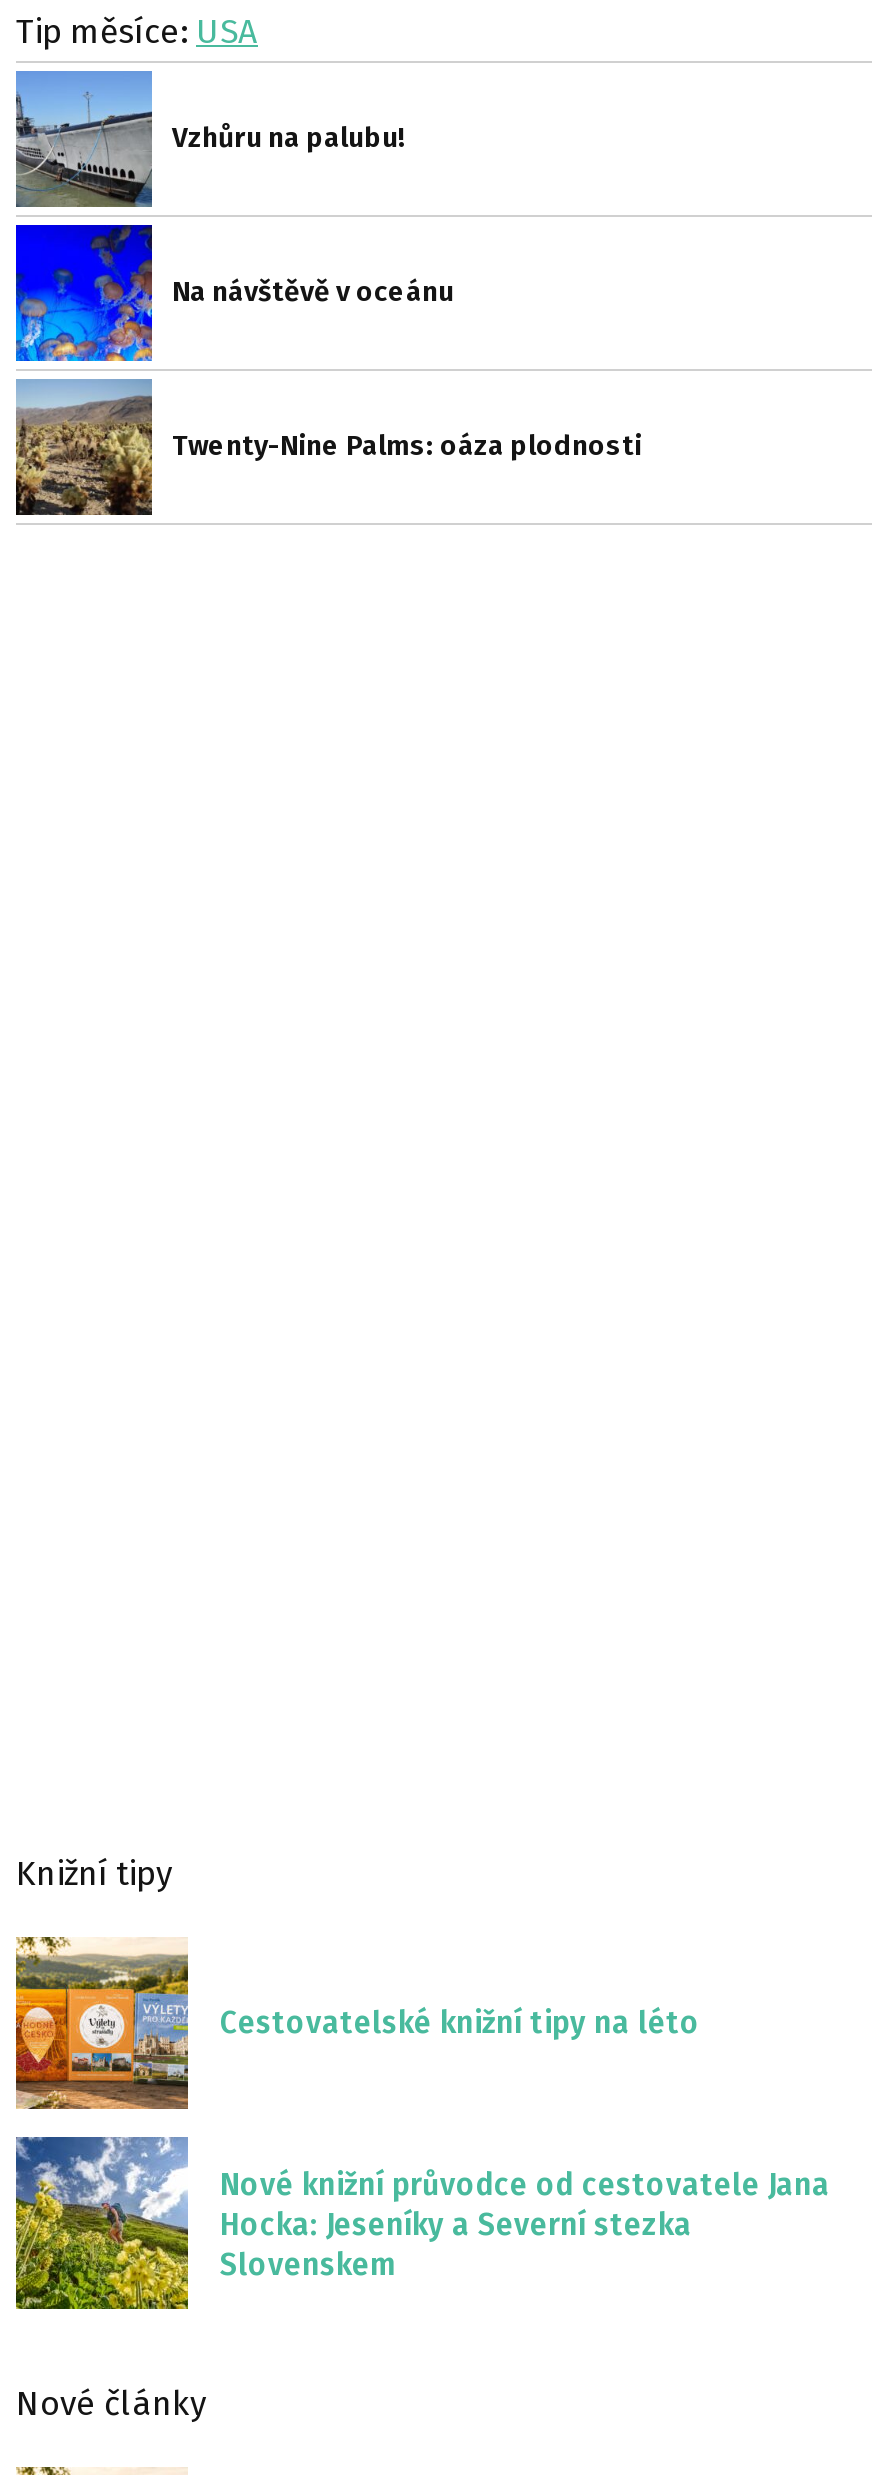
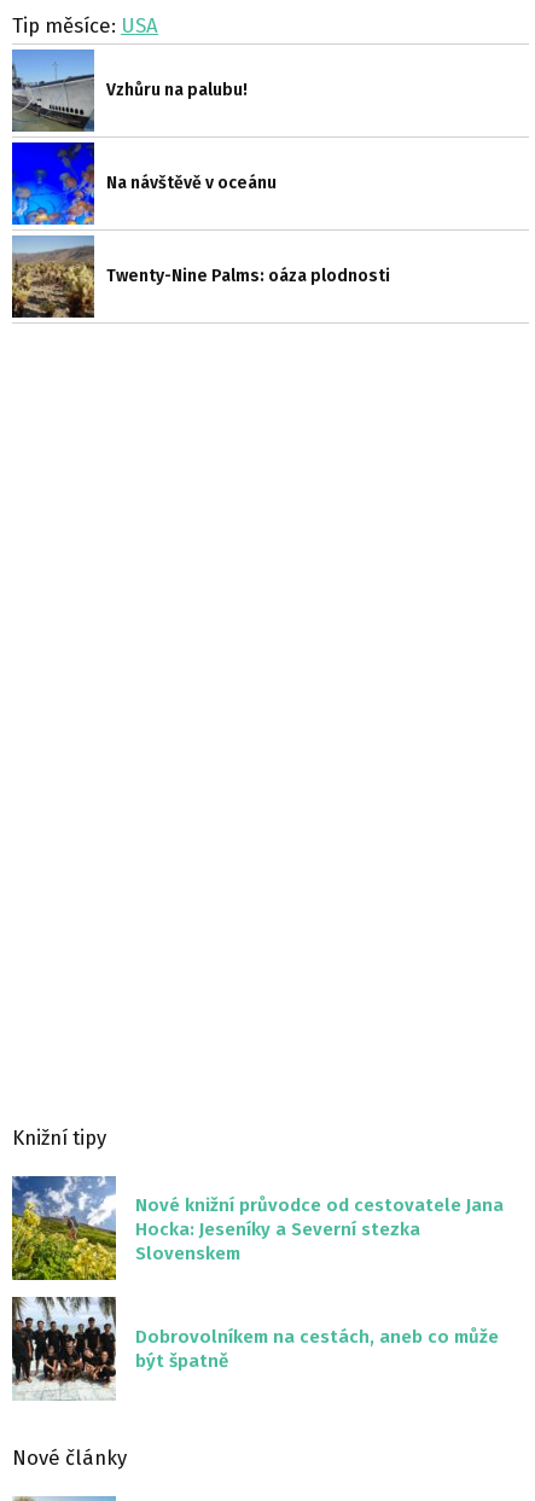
- [image]
- Cestovatelské knižní tipy na léto

moved up: [image] | Nové knižní průvodce od cestovatele Jana | Hocka: Jeseníky a Severní stezka | Slovenskem

+ [image]
+ Dobrovolníkem na cestách, aneb co může
+ být špatně
